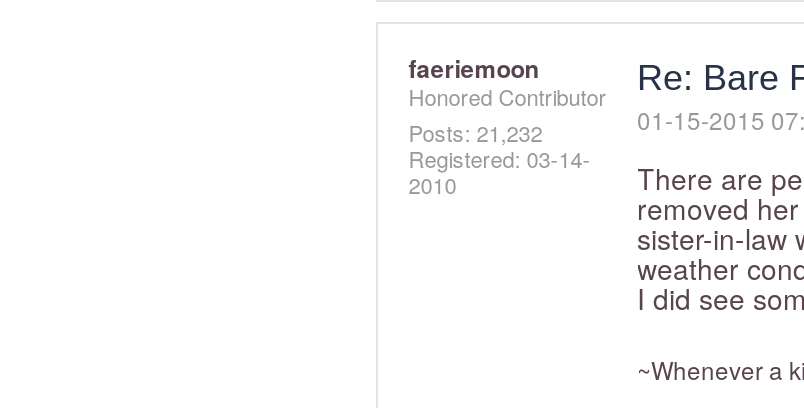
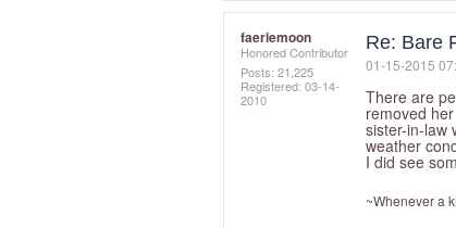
- Posts: 21,232
+ Posts: 21,225
